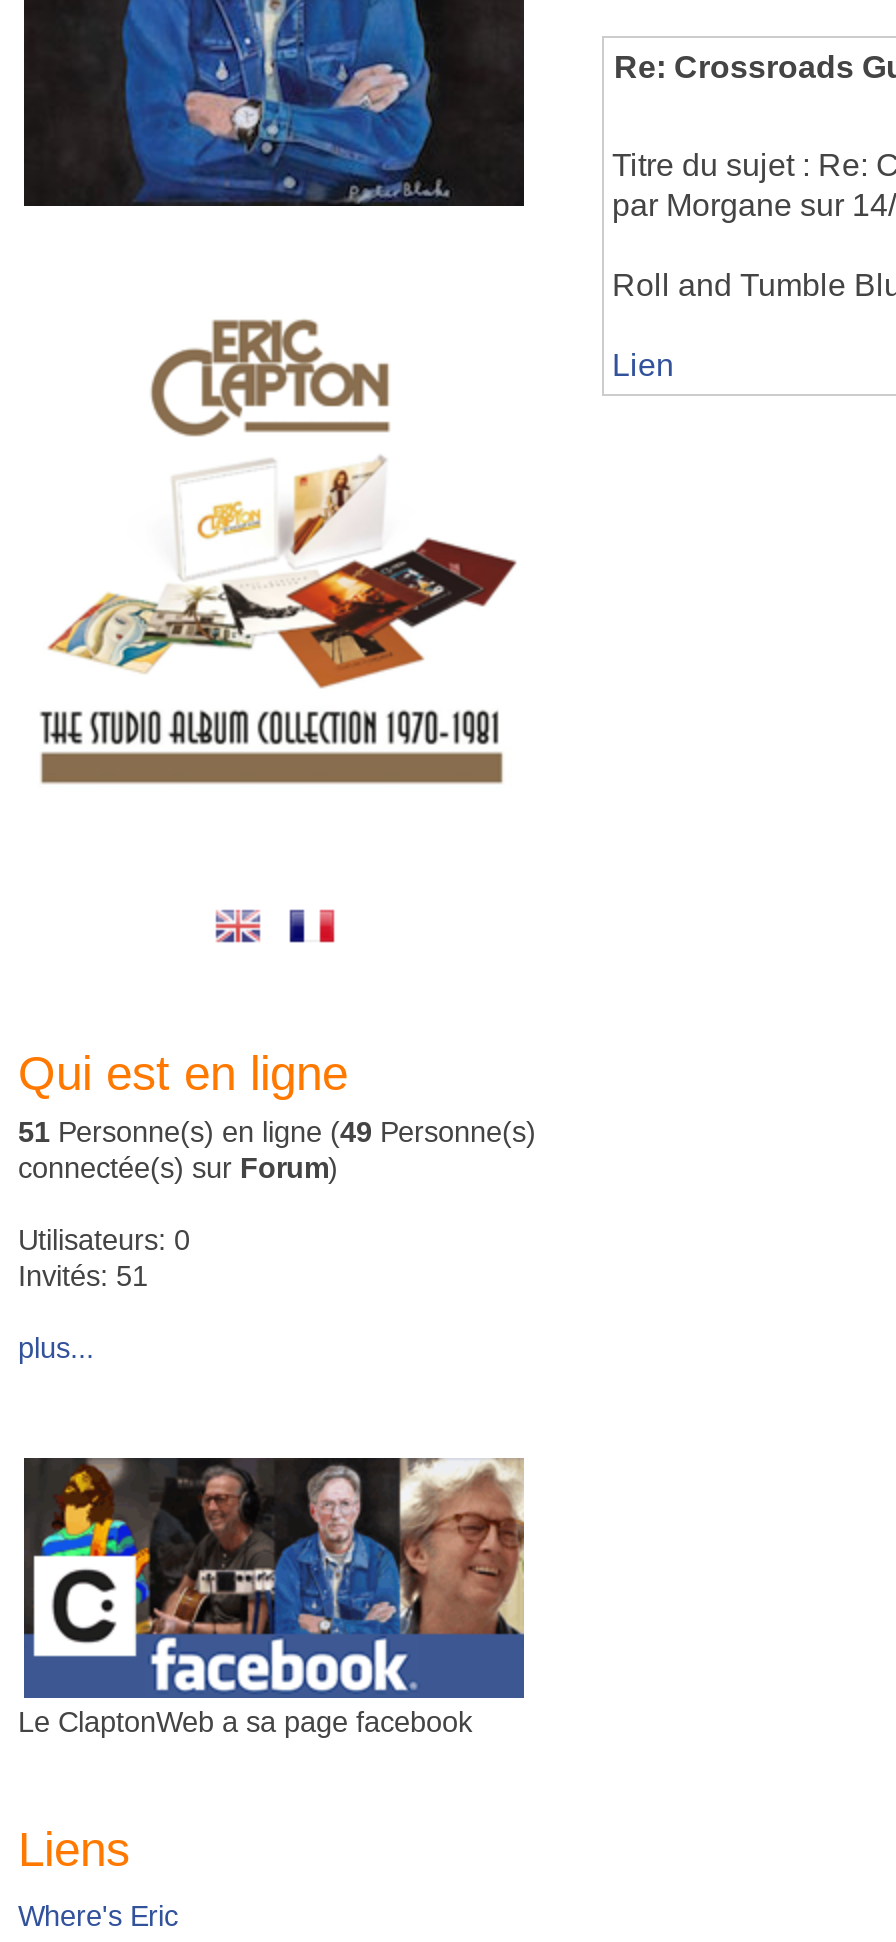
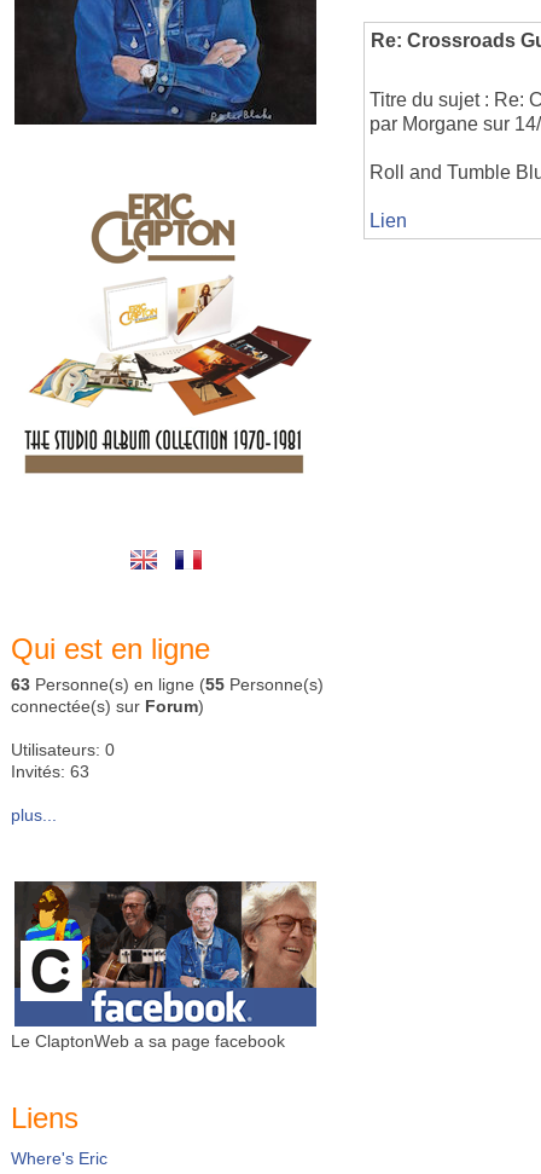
- 51 Personne(s) en ligne (49 Personne(s)
+ 63 Personne(s) en ligne (55 Personne(s)

- Invités: 51
+ Invités: 63
